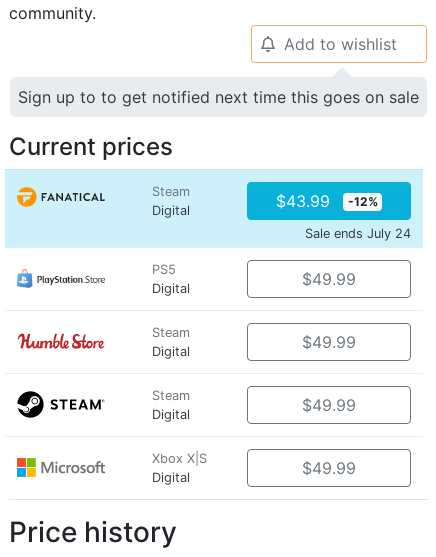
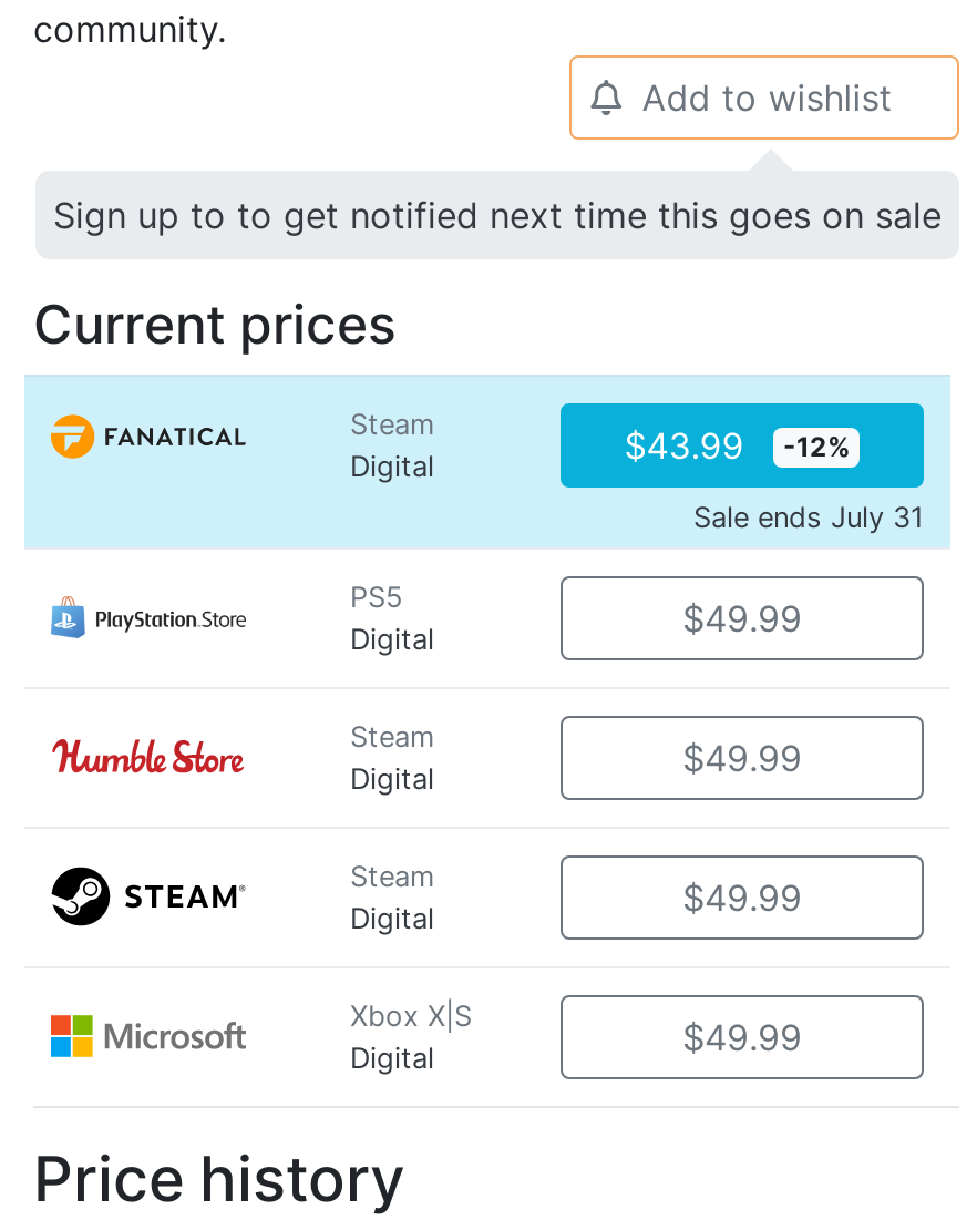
- Sale ends July 24
+ Sale ends July 31
